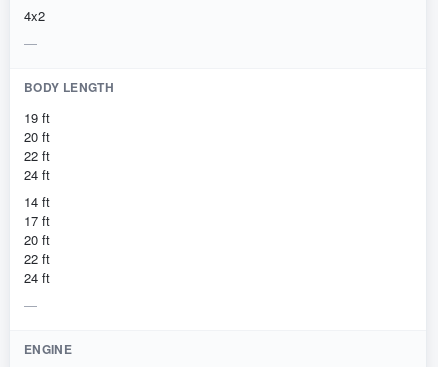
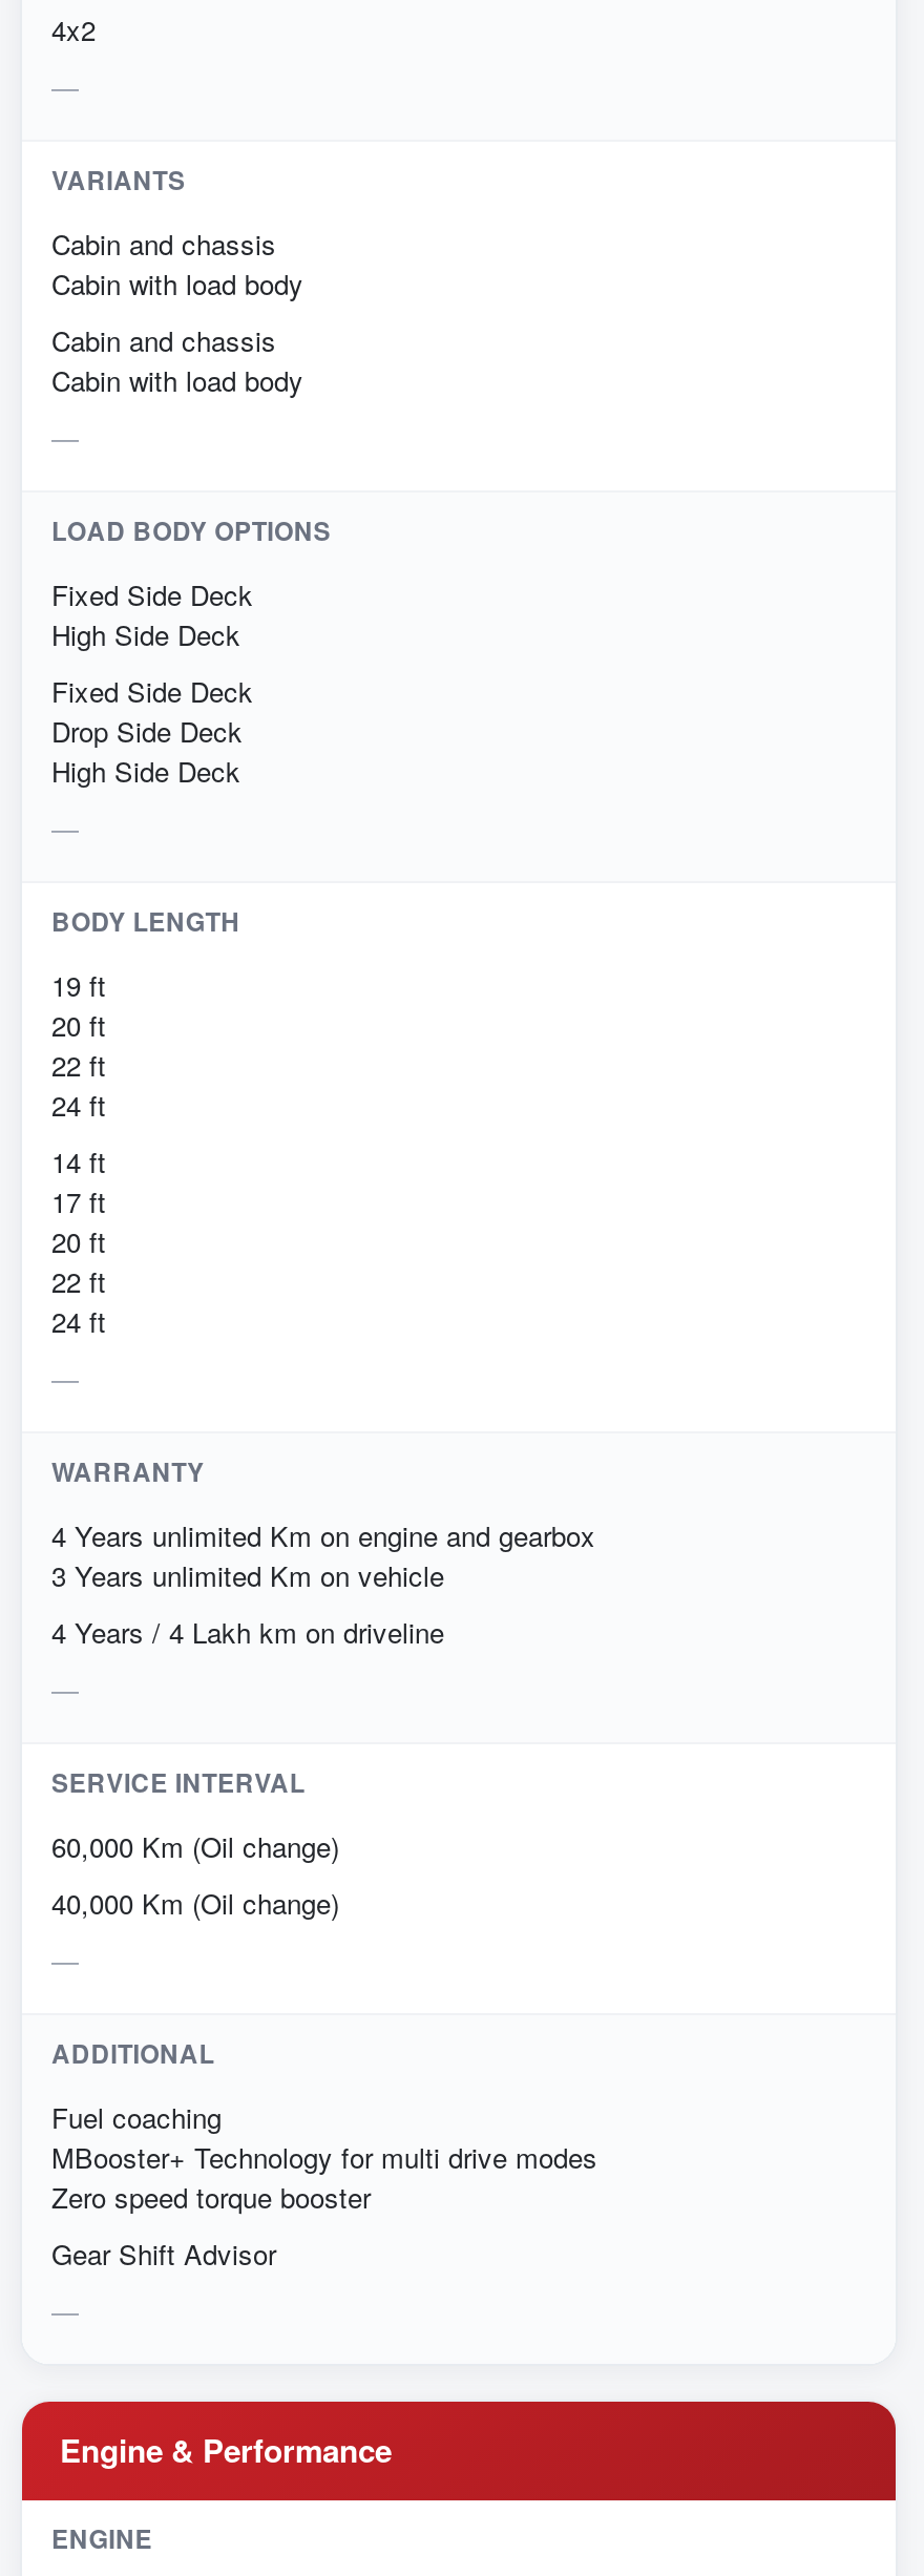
+ VARIANTS
+ Cabin and chassis
+ Cabin with load body
+ Cabin and chassis
+ Cabin with load body

+ LOAD BODY OPTIONS
+ Fixed Side Deck
+ High Side Deck
+ Fixed Side Deck
+ Drop Side Deck
+ High Side Deck

+ WARRANTY
+ 4 Years unlimited Km on engine and gearbox
+ 3 Years unlimited Km on vehicle
+ 4 Years / 4 Lakh km on driveline

+ SERVICE INTERVAL
+ 60,000 Km (Oil change)
+ 40,000 Km (Oil change)

+ ADDITIONAL
+ Fuel coaching
+ MBooster+ Technology for multi drive modes
+ Zero speed torque booster
+ Gear Shift Advisor

+ Engine & Performance
